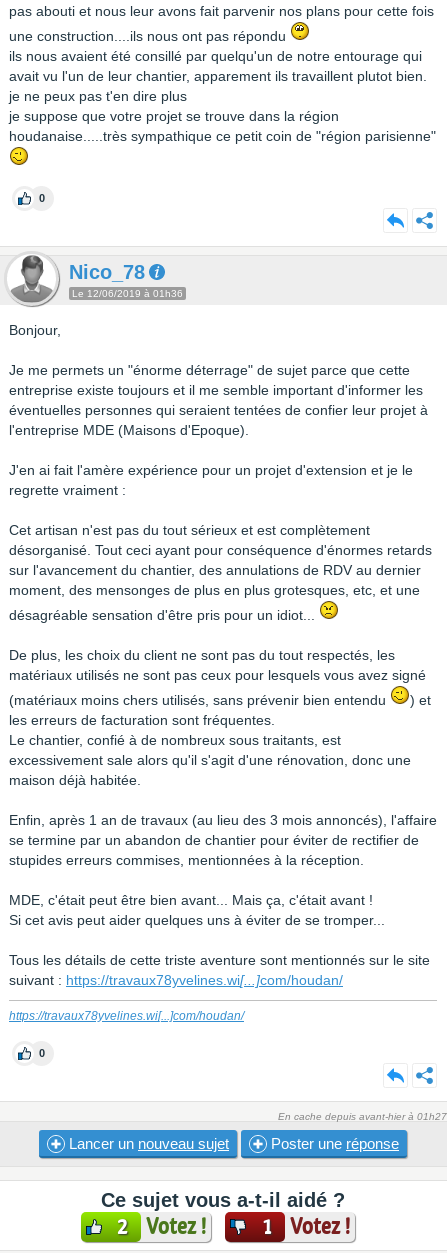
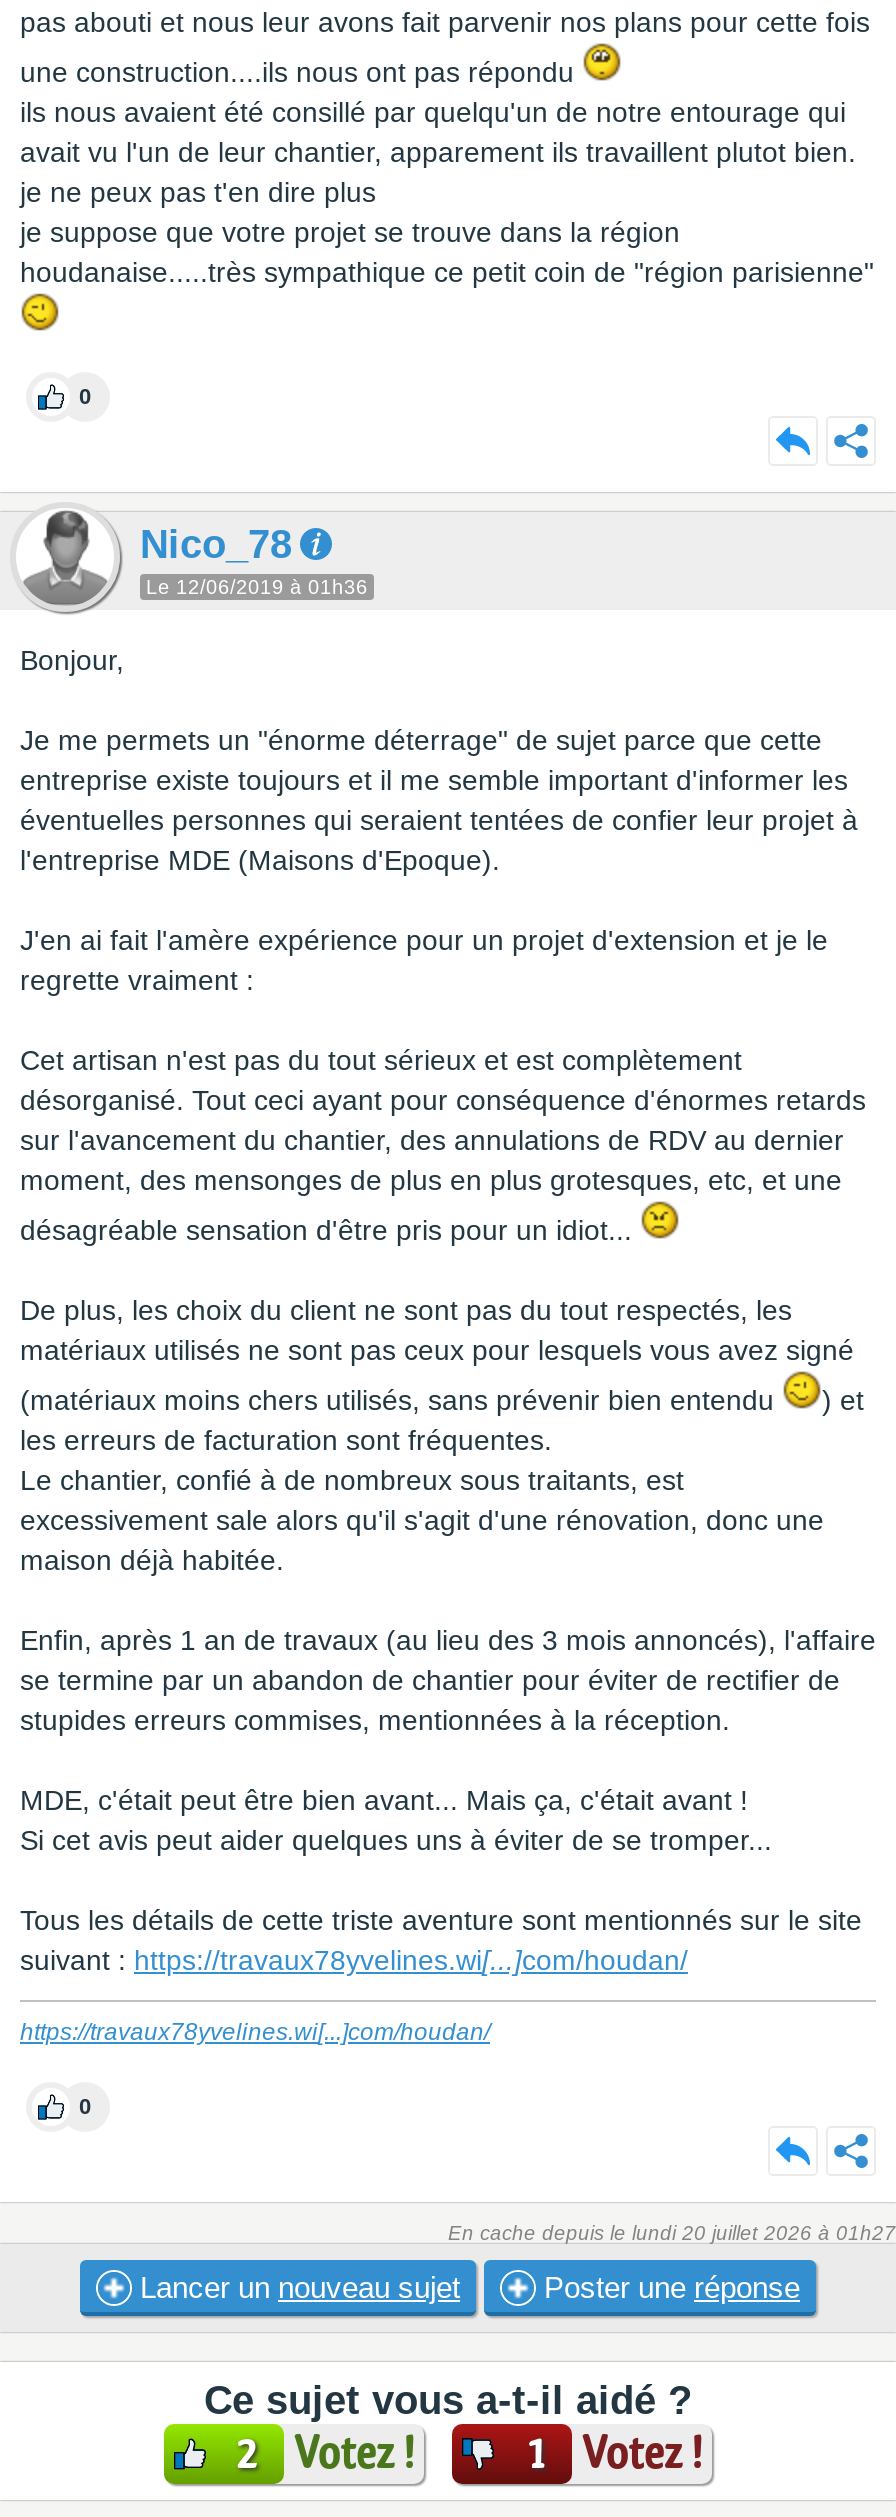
- En cache depuis avant-hier à 01h27
+ En cache depuis le lundi 20 juillet 2026 à 01h27
